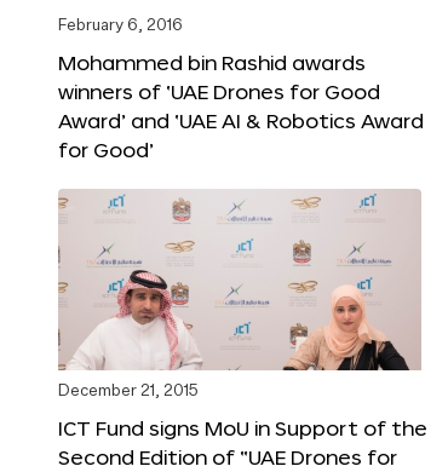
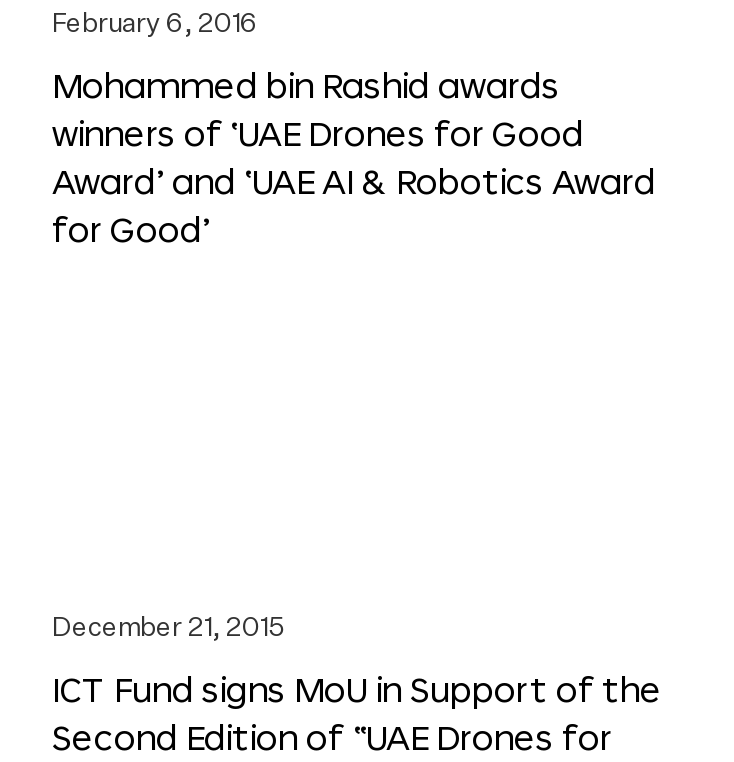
- [image]
